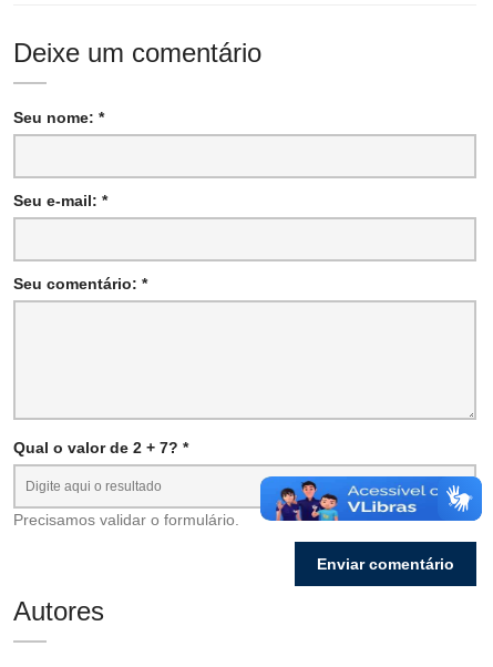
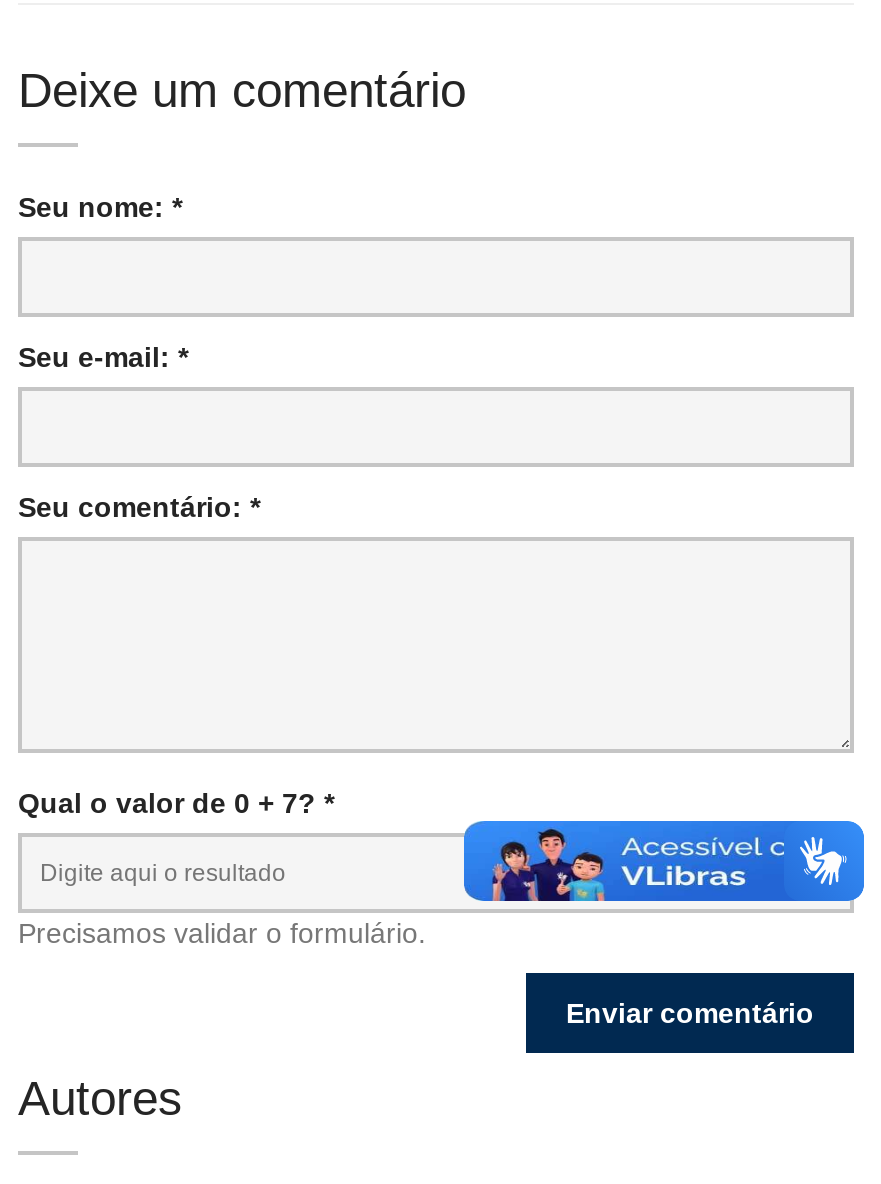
- Qual o valor de 2 + 7? *
+ Qual o valor de 0 + 7? *

- [image]
+ [image]
